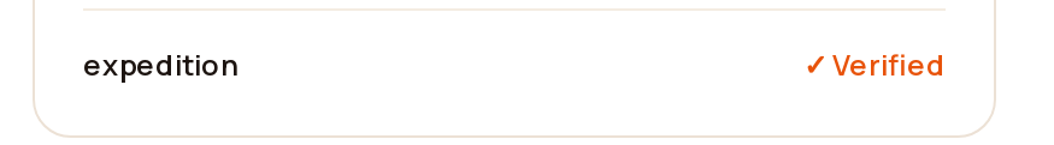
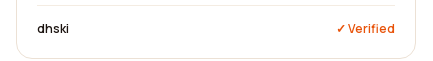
- expedition
+ dhski
